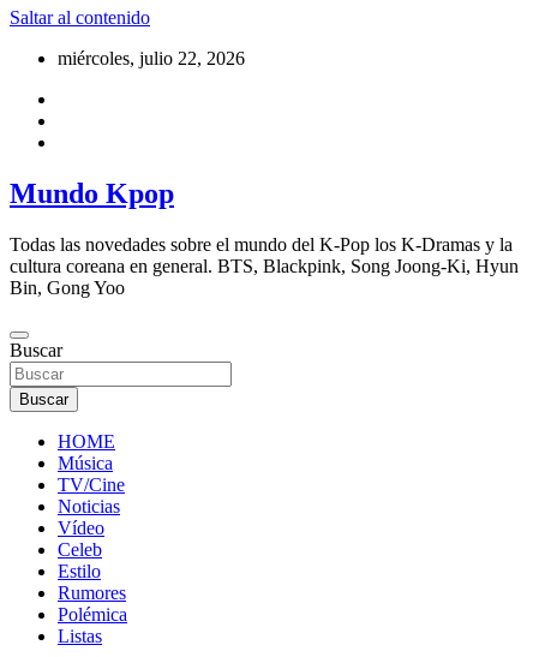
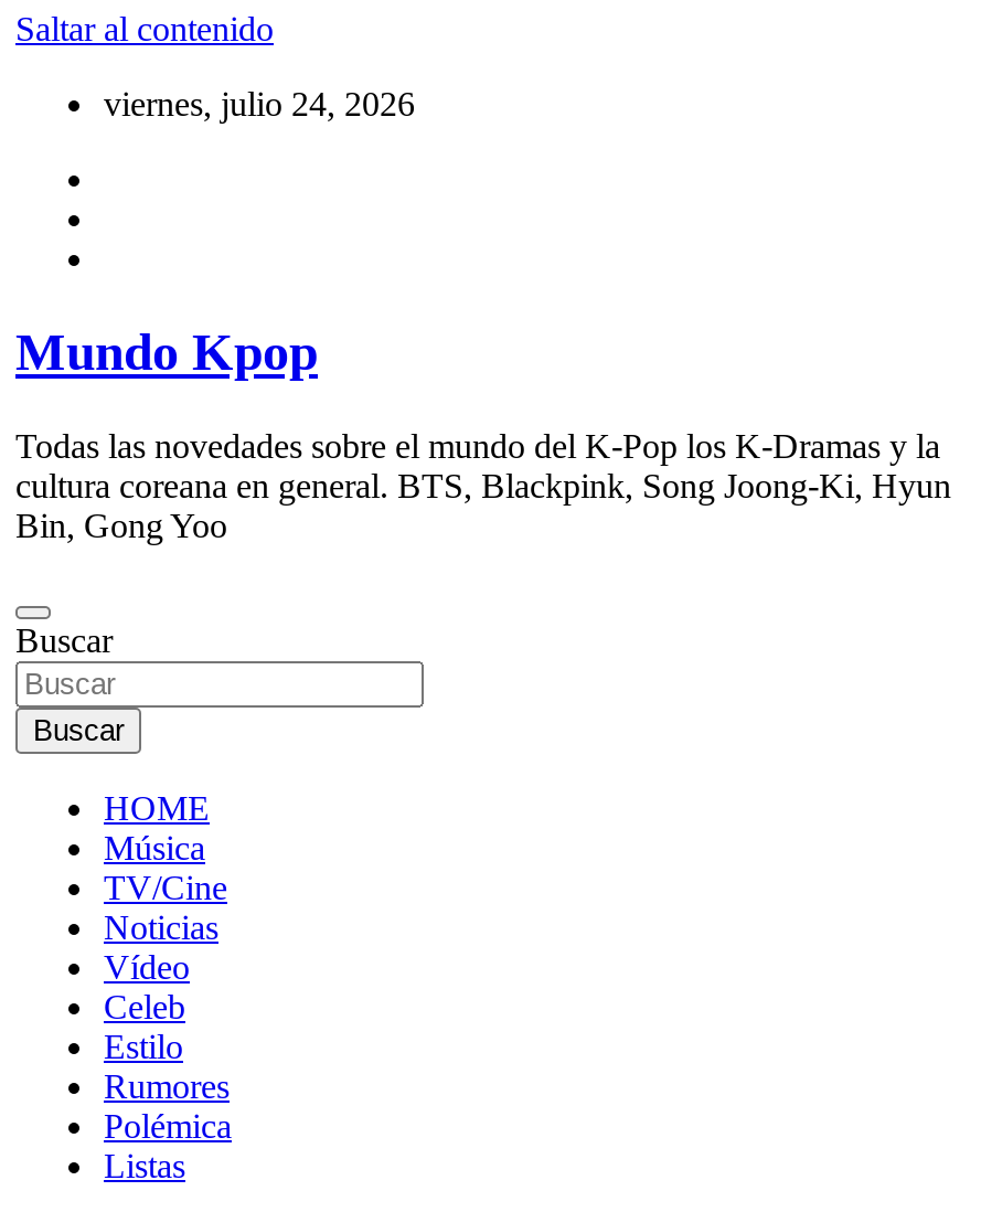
- miércoles, julio 22, 2026
+ viernes, julio 24, 2026
